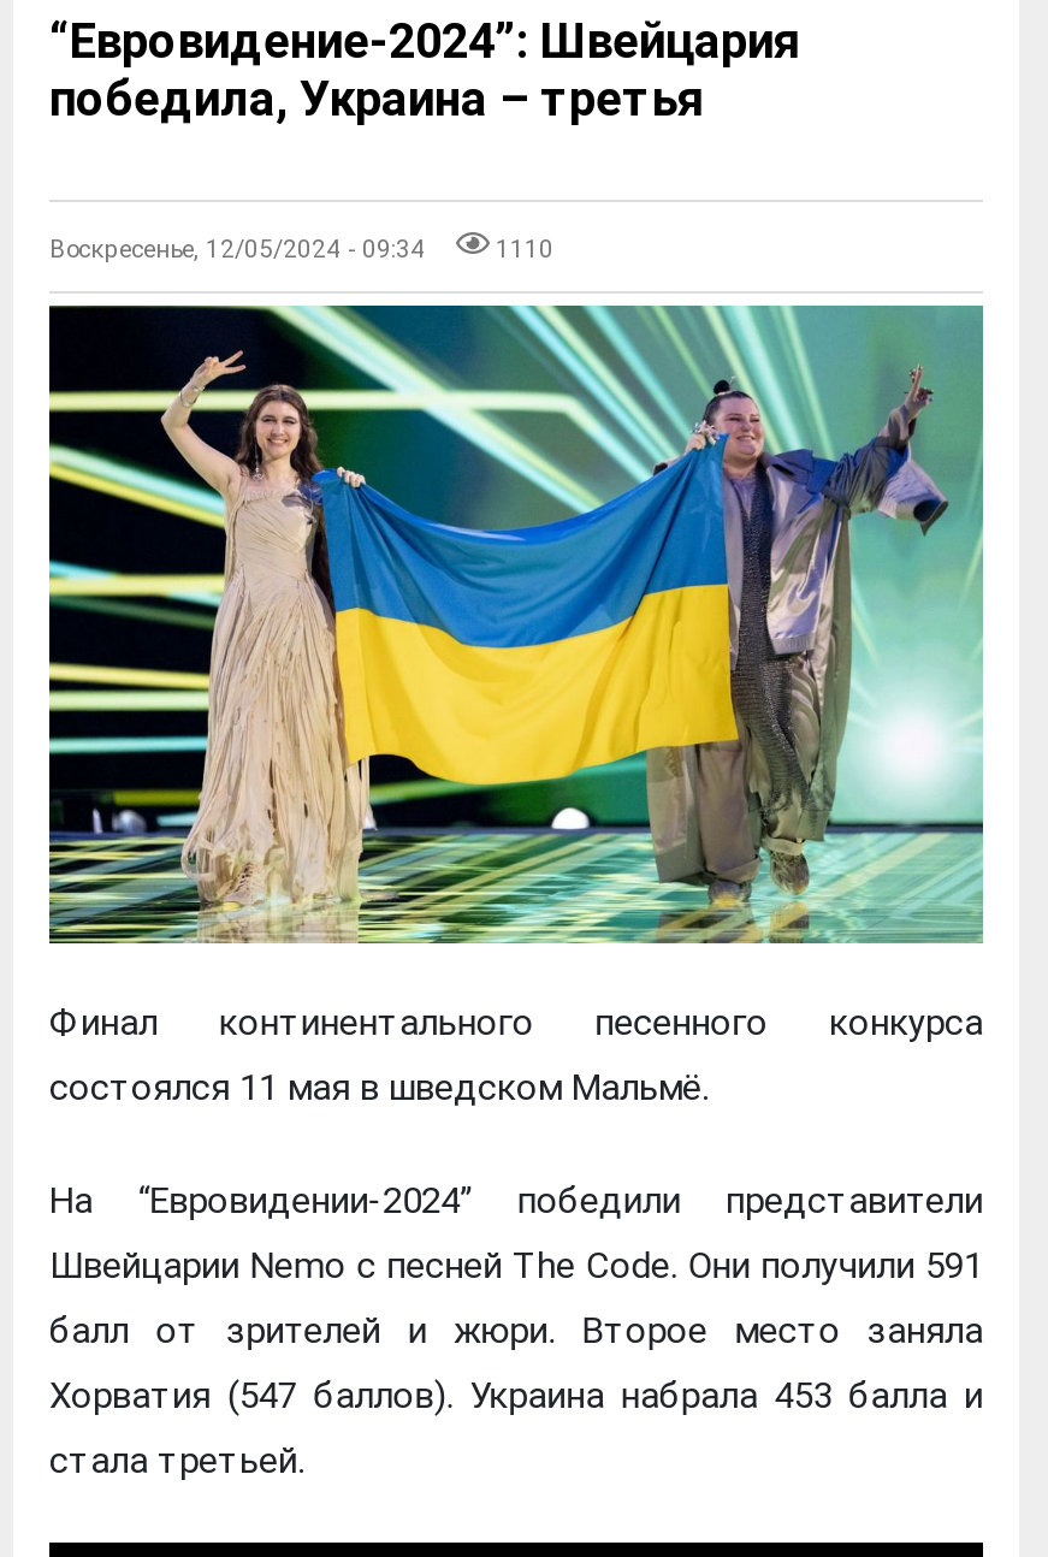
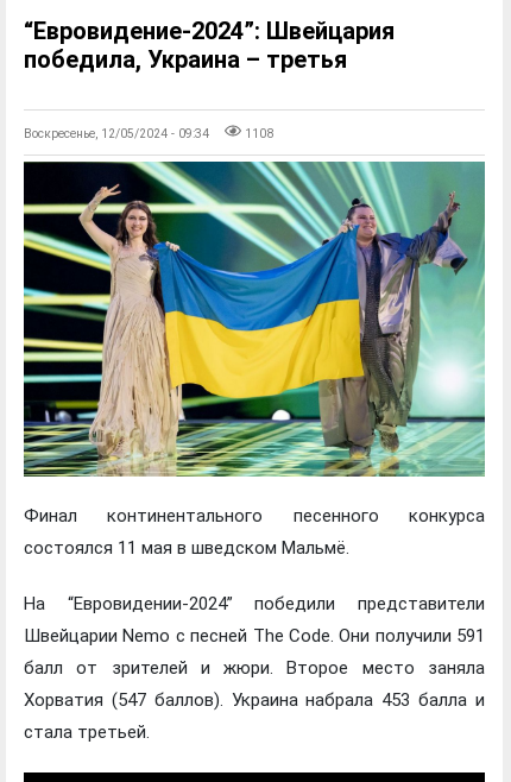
- 1110
+ 1108
